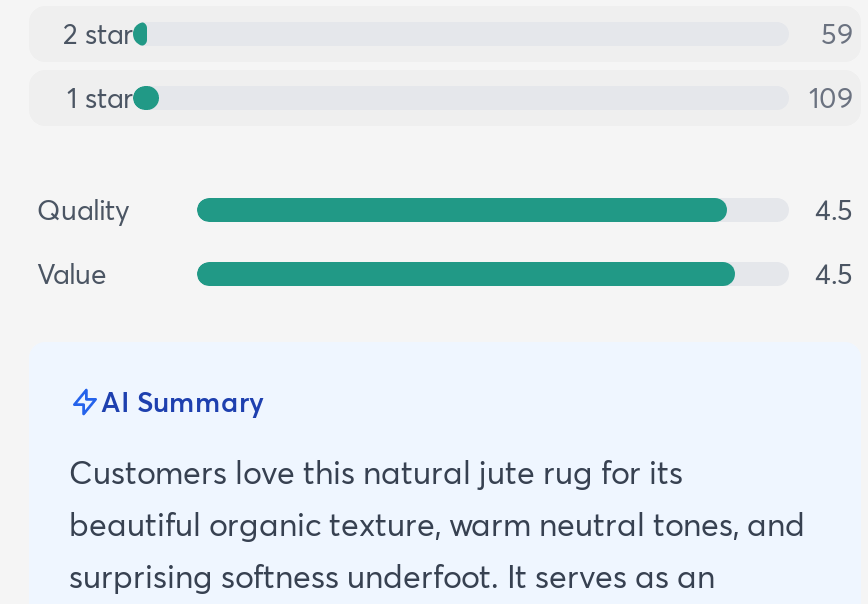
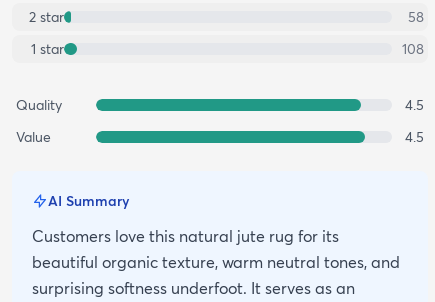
- 59
+ 58

- 109
+ 108
